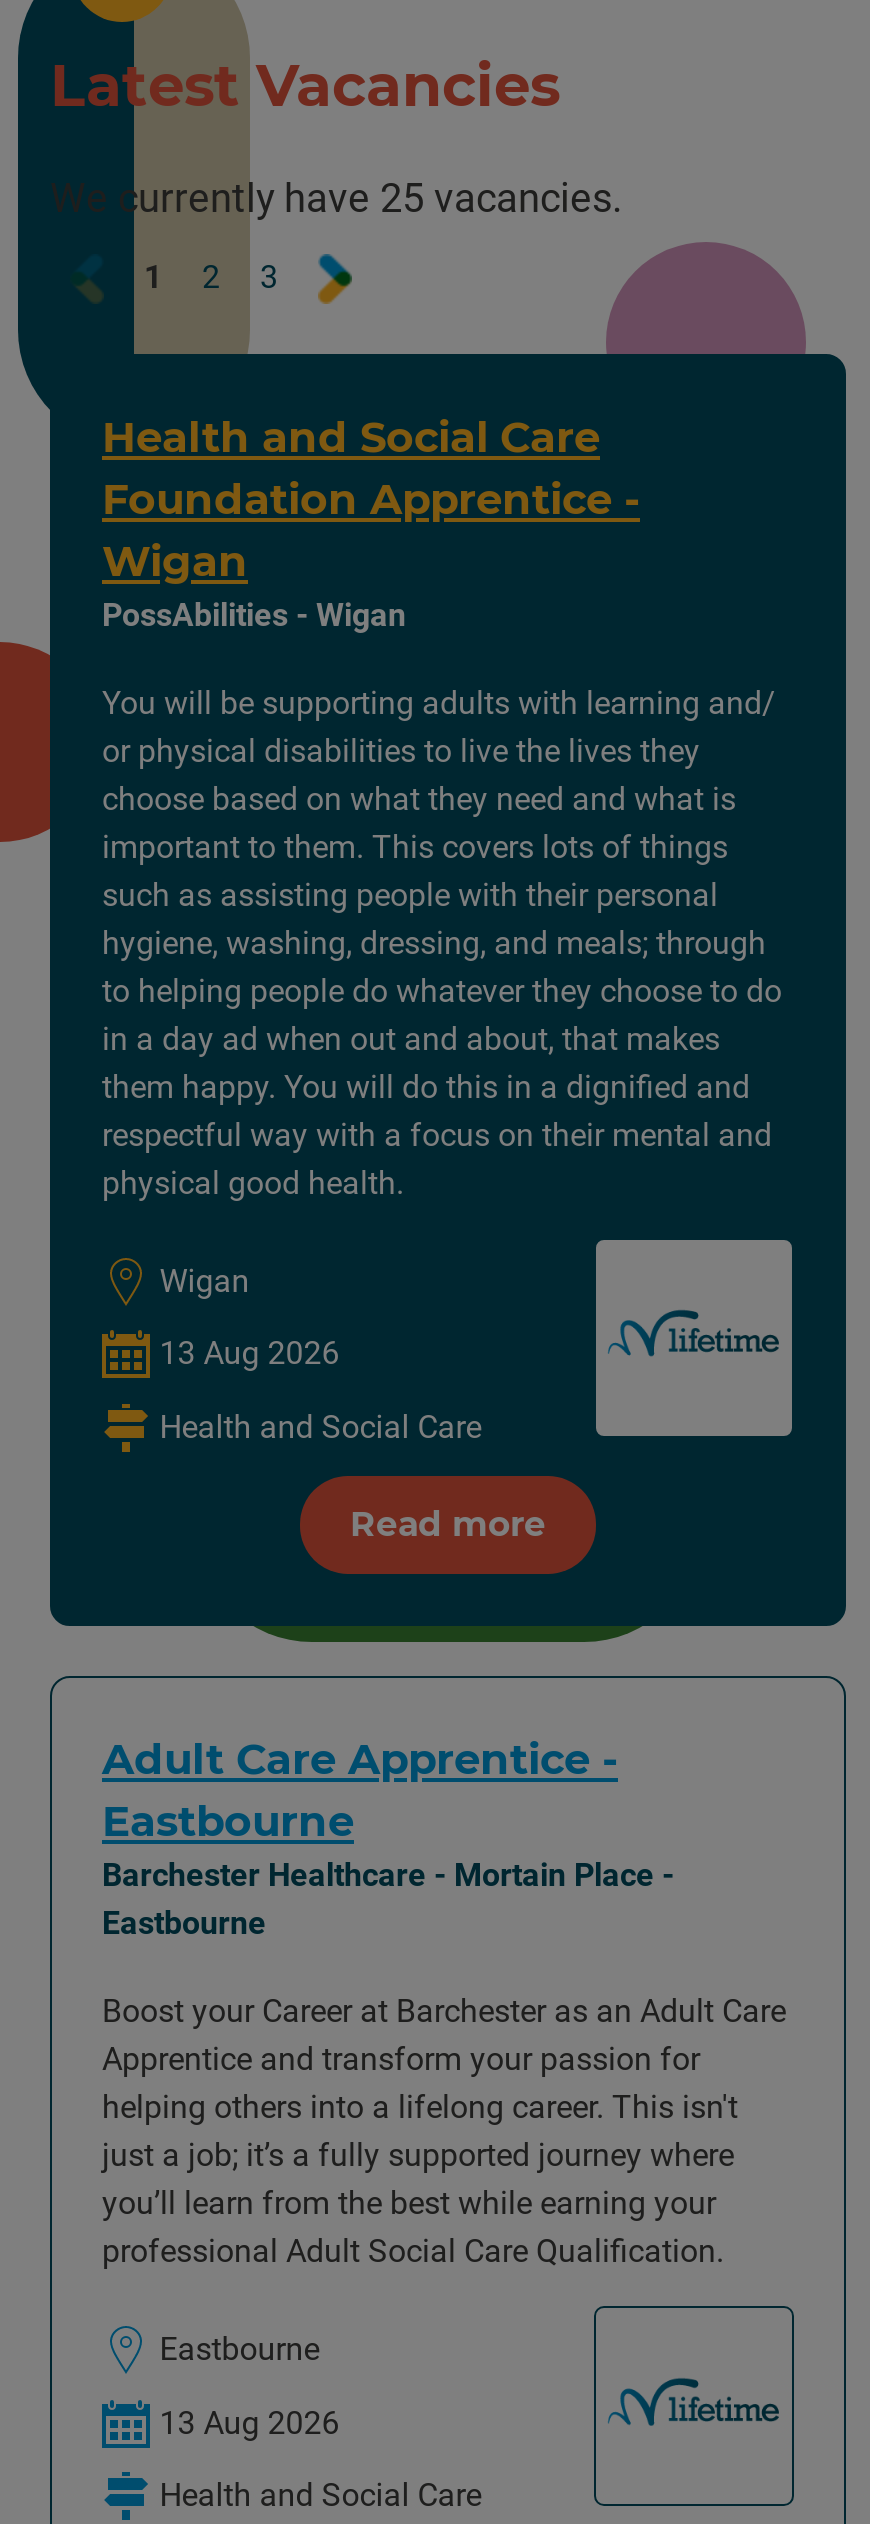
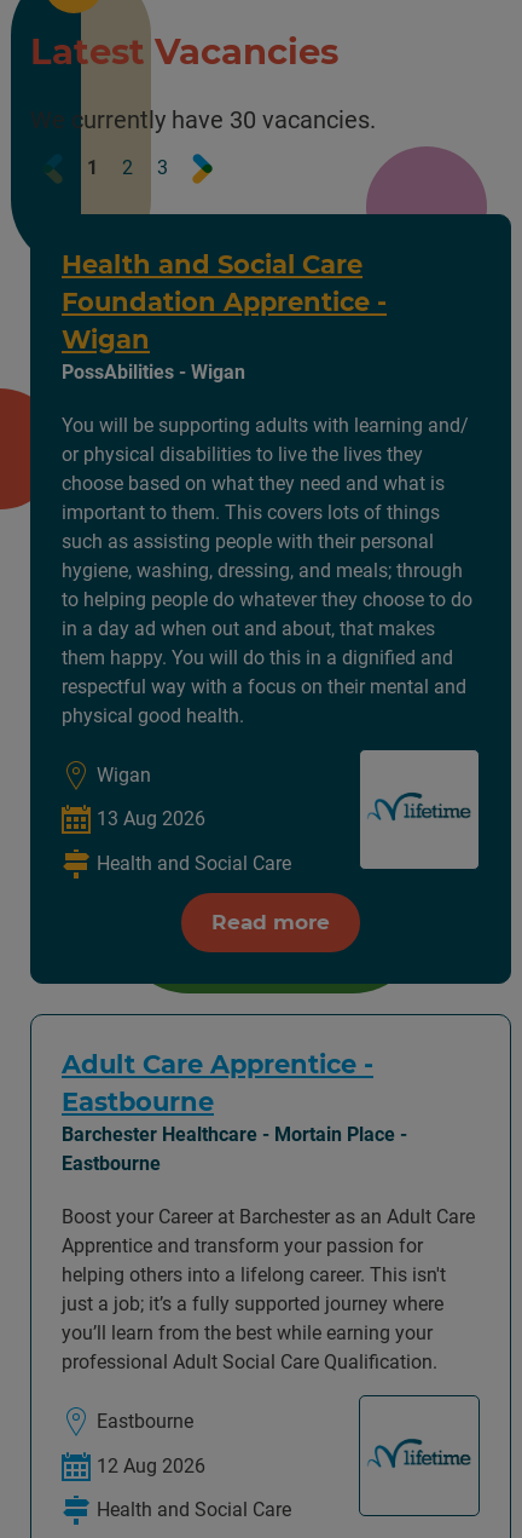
- We currently have 25 vacancies.
+ We currently have 30 vacancies.

- 13 Aug 2026
+ 12 Aug 2026
